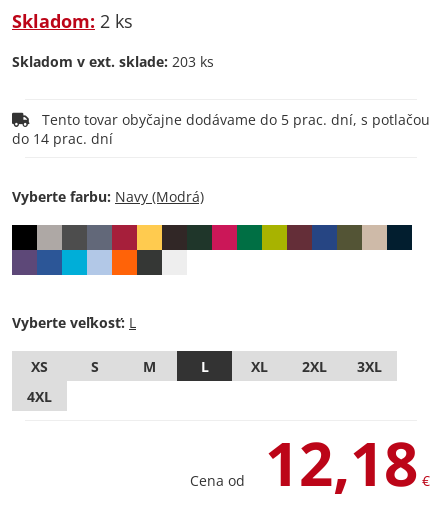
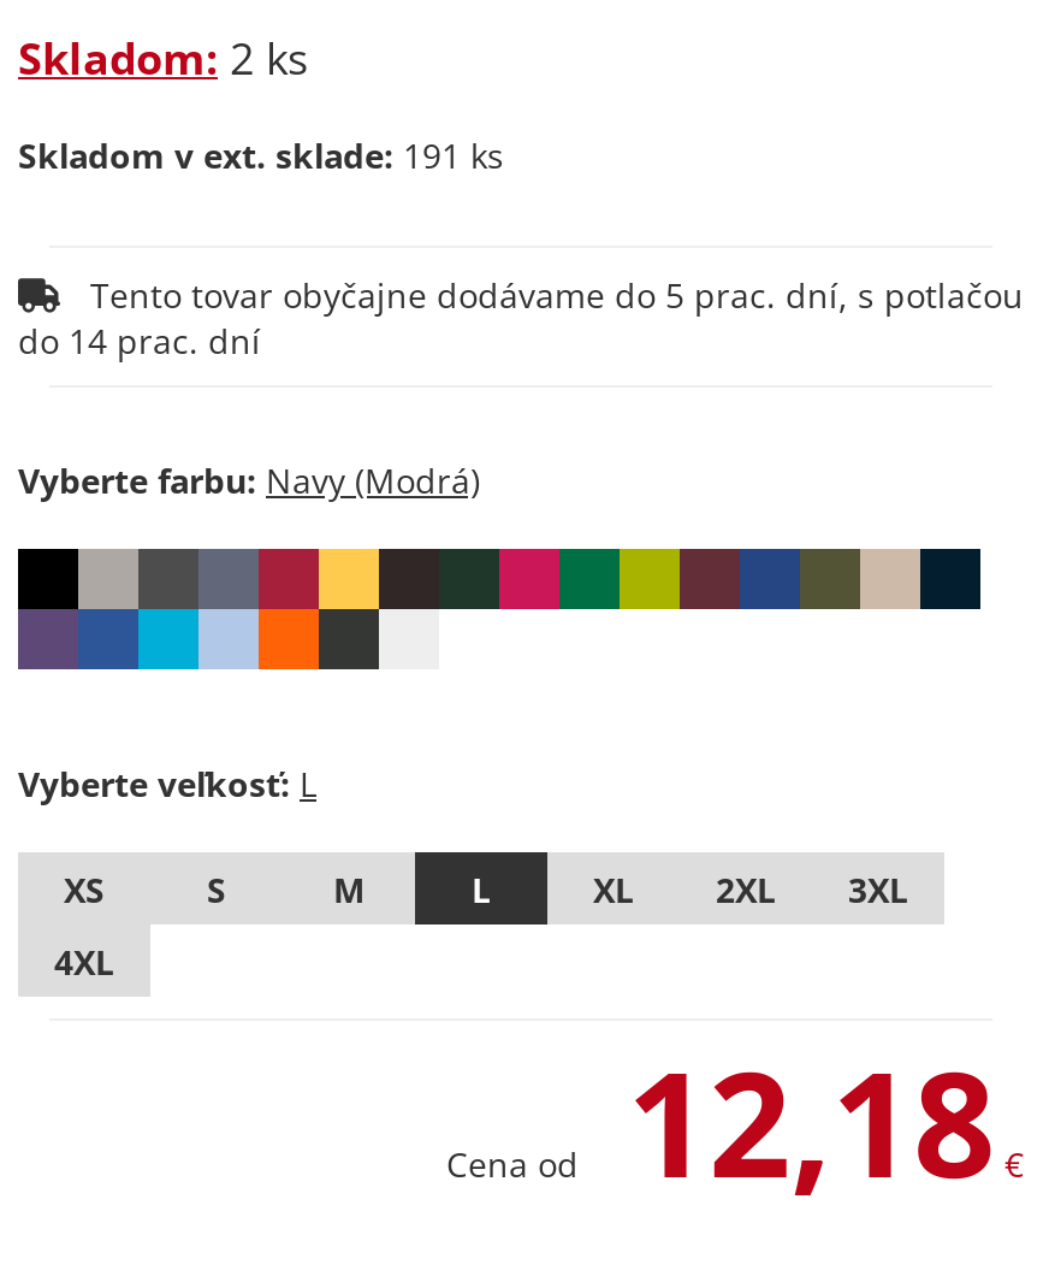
- Skladom v ext. sklade: 203 ks
+ Skladom v ext. sklade: 191 ks
